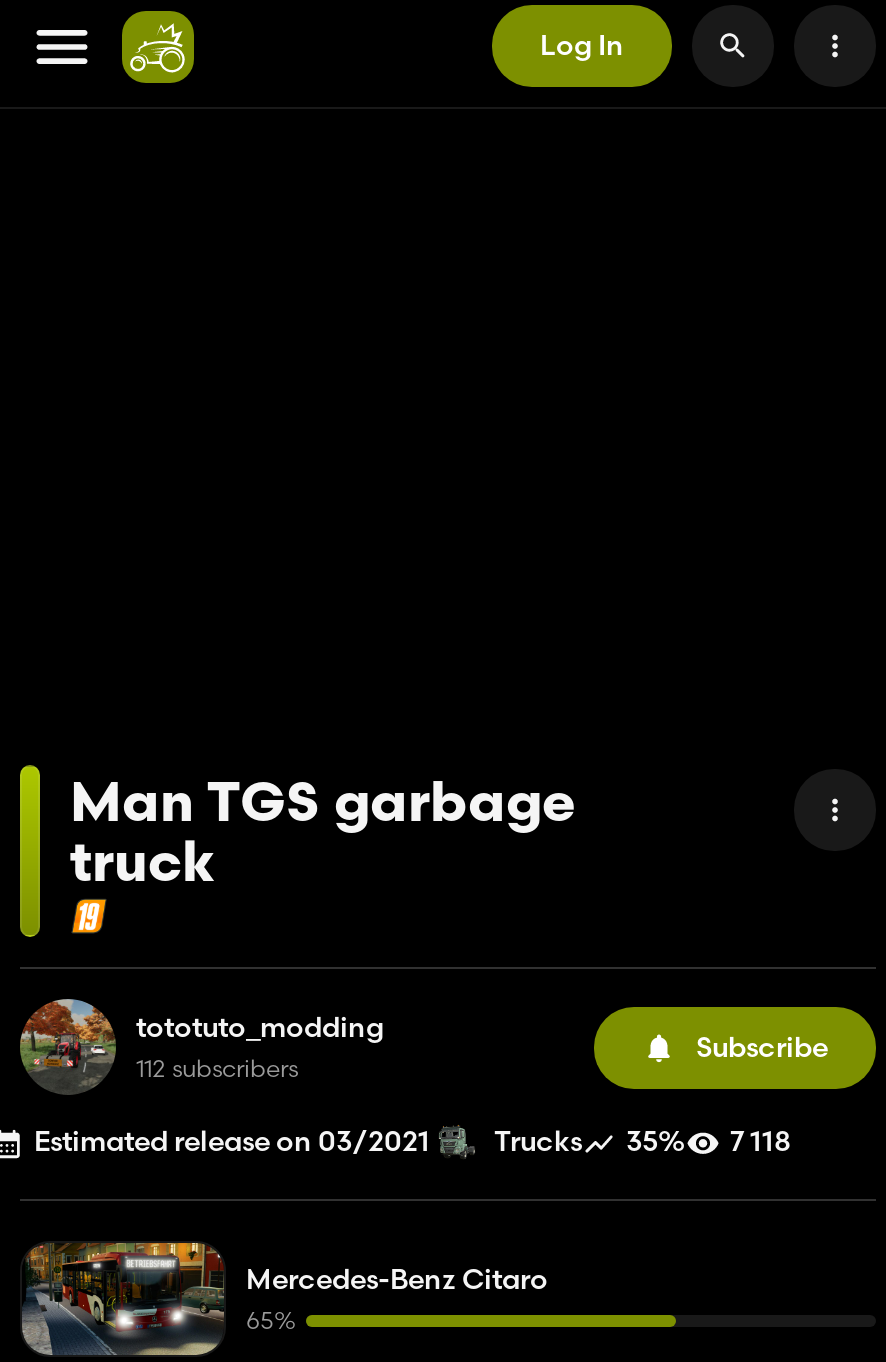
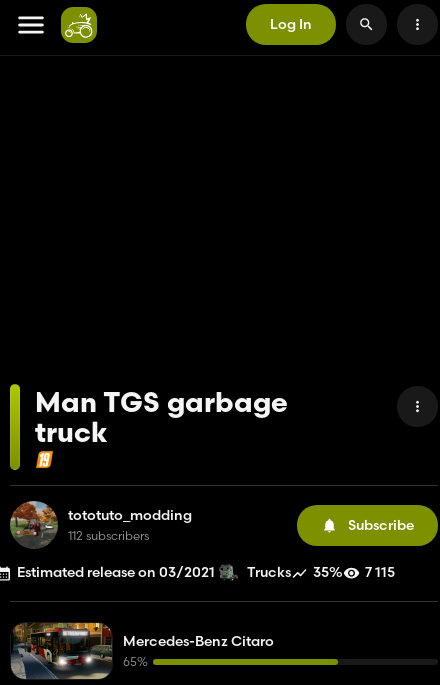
- Estimated release on 03/2021 Trucks 35% 7 118
+ Estimated release on 03/2021 Trucks 35% 7 115
